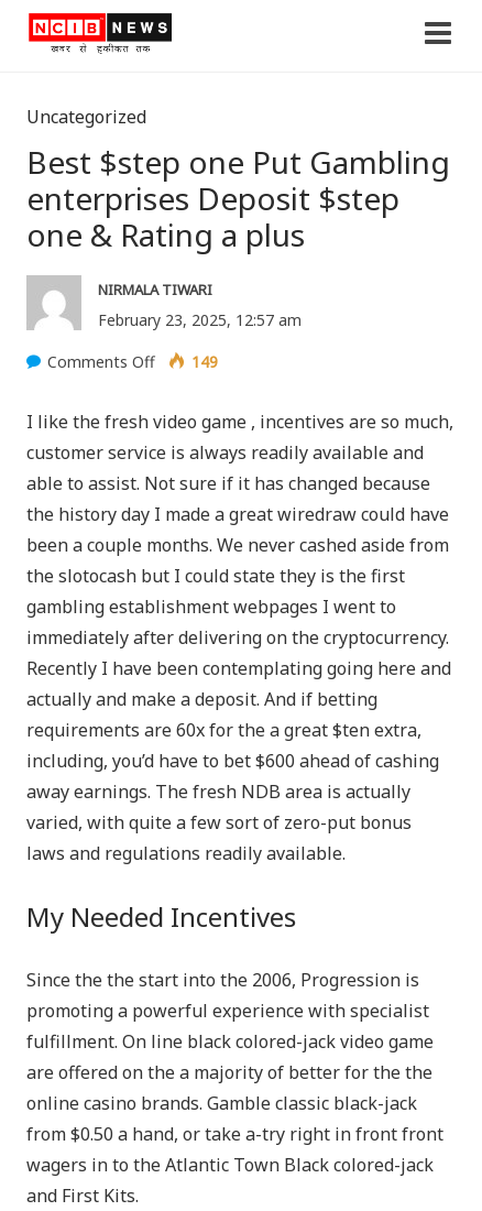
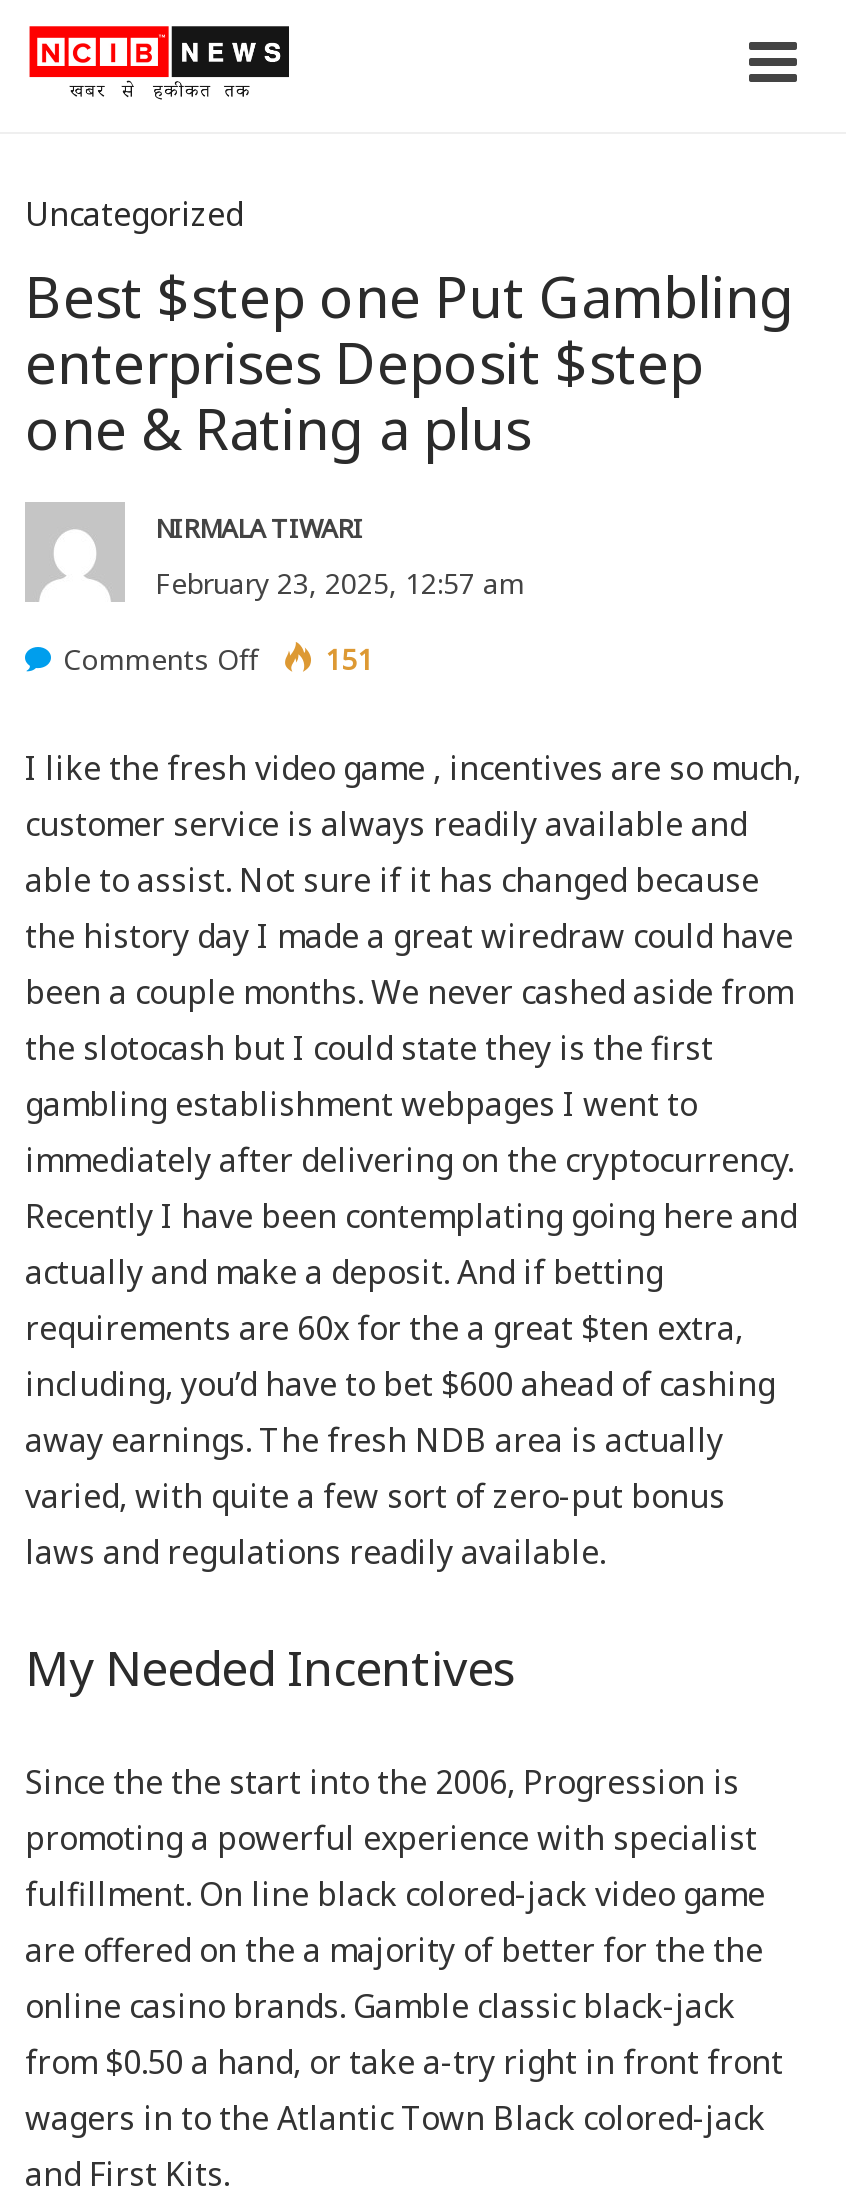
- Comments Off o 149
+ Comments Off o 151
